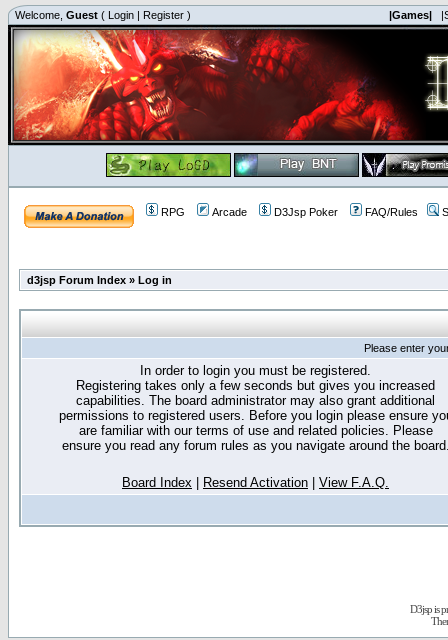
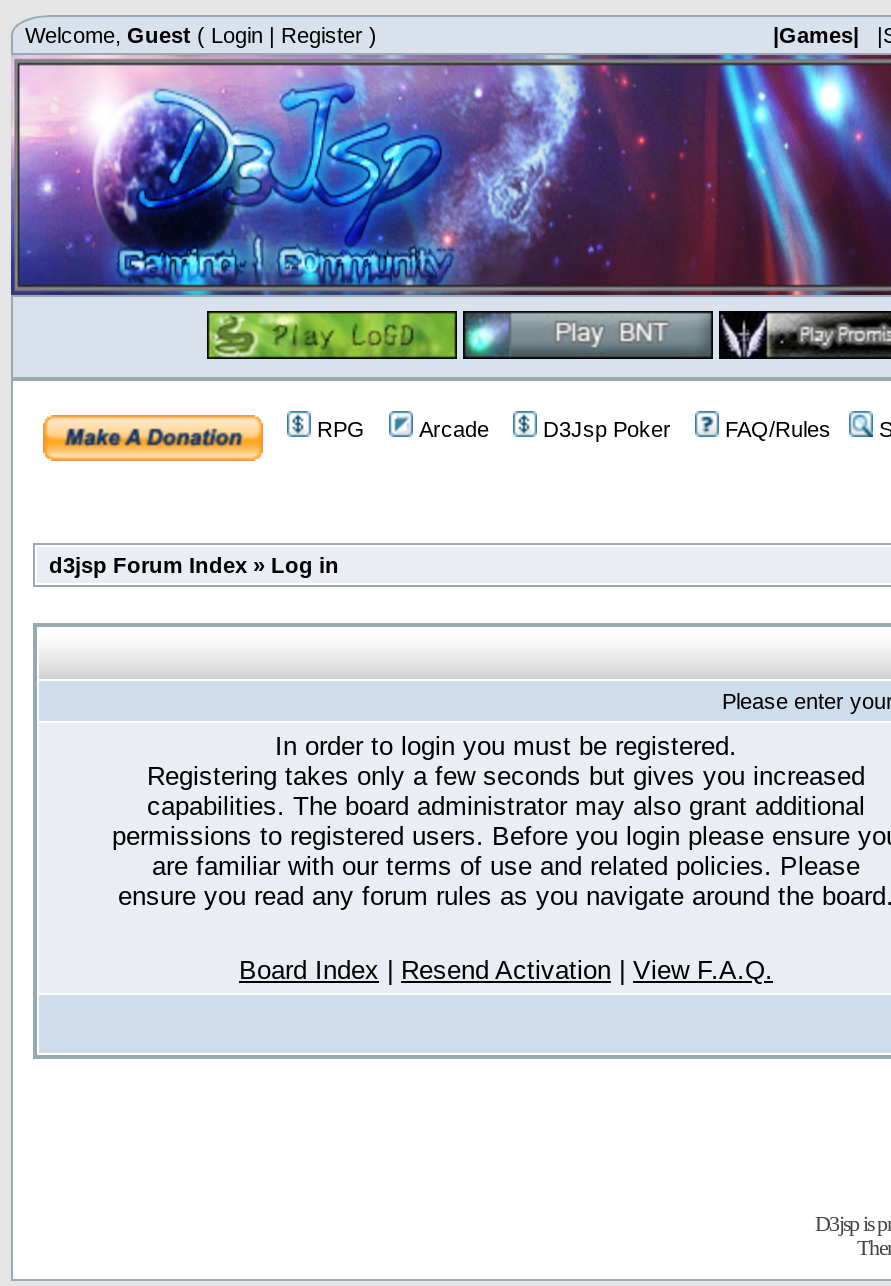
- [image]
+ [image]
